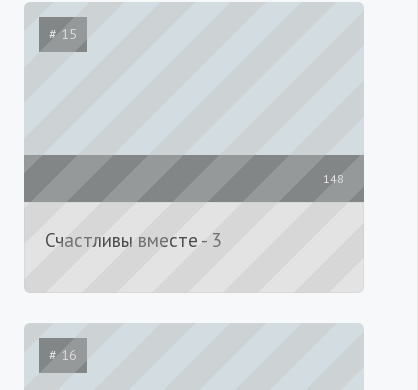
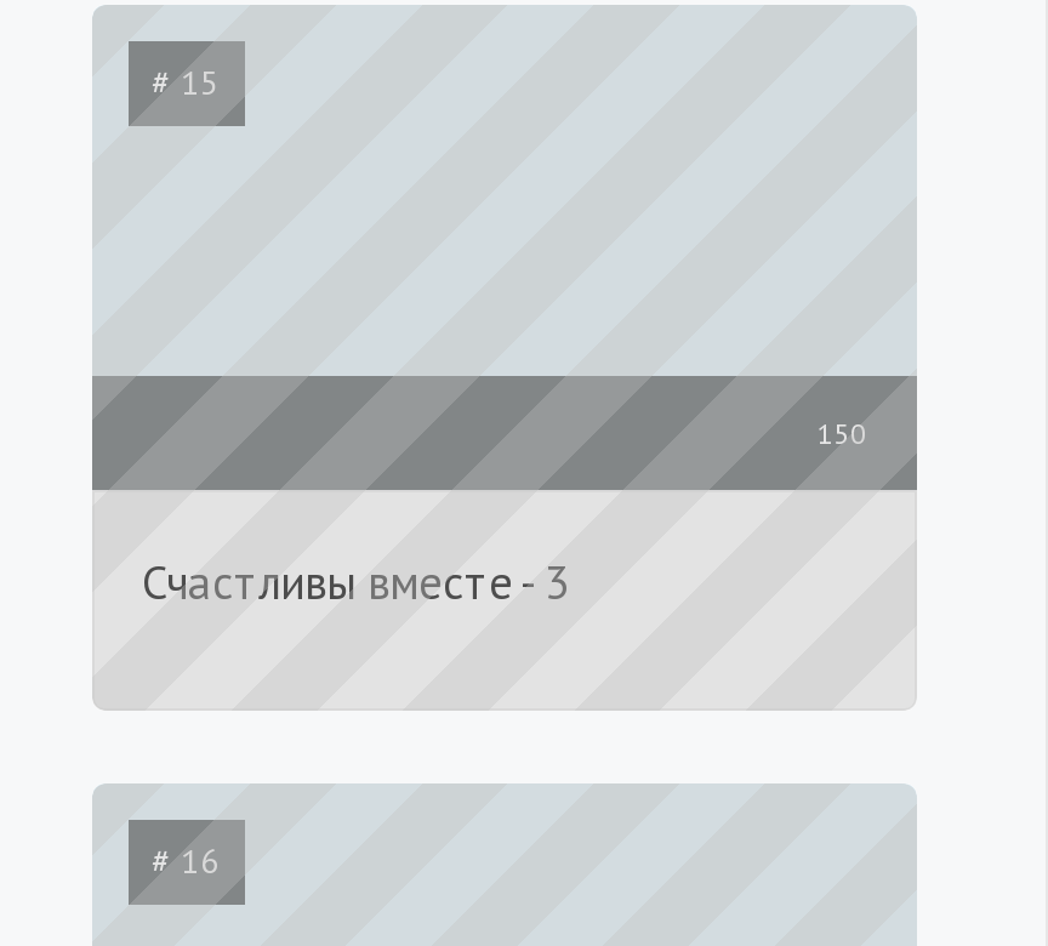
- 148
+ 150
